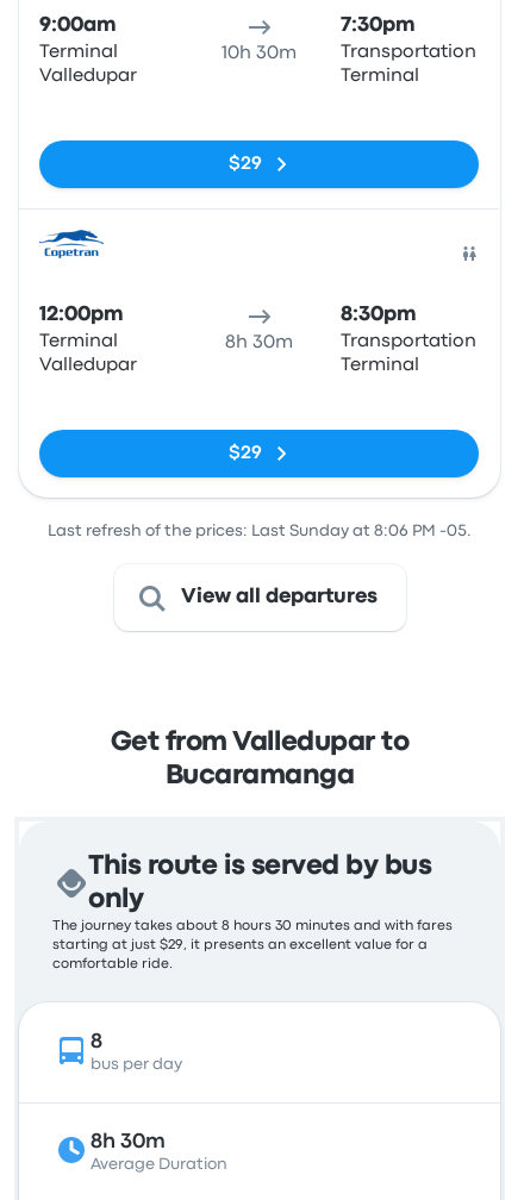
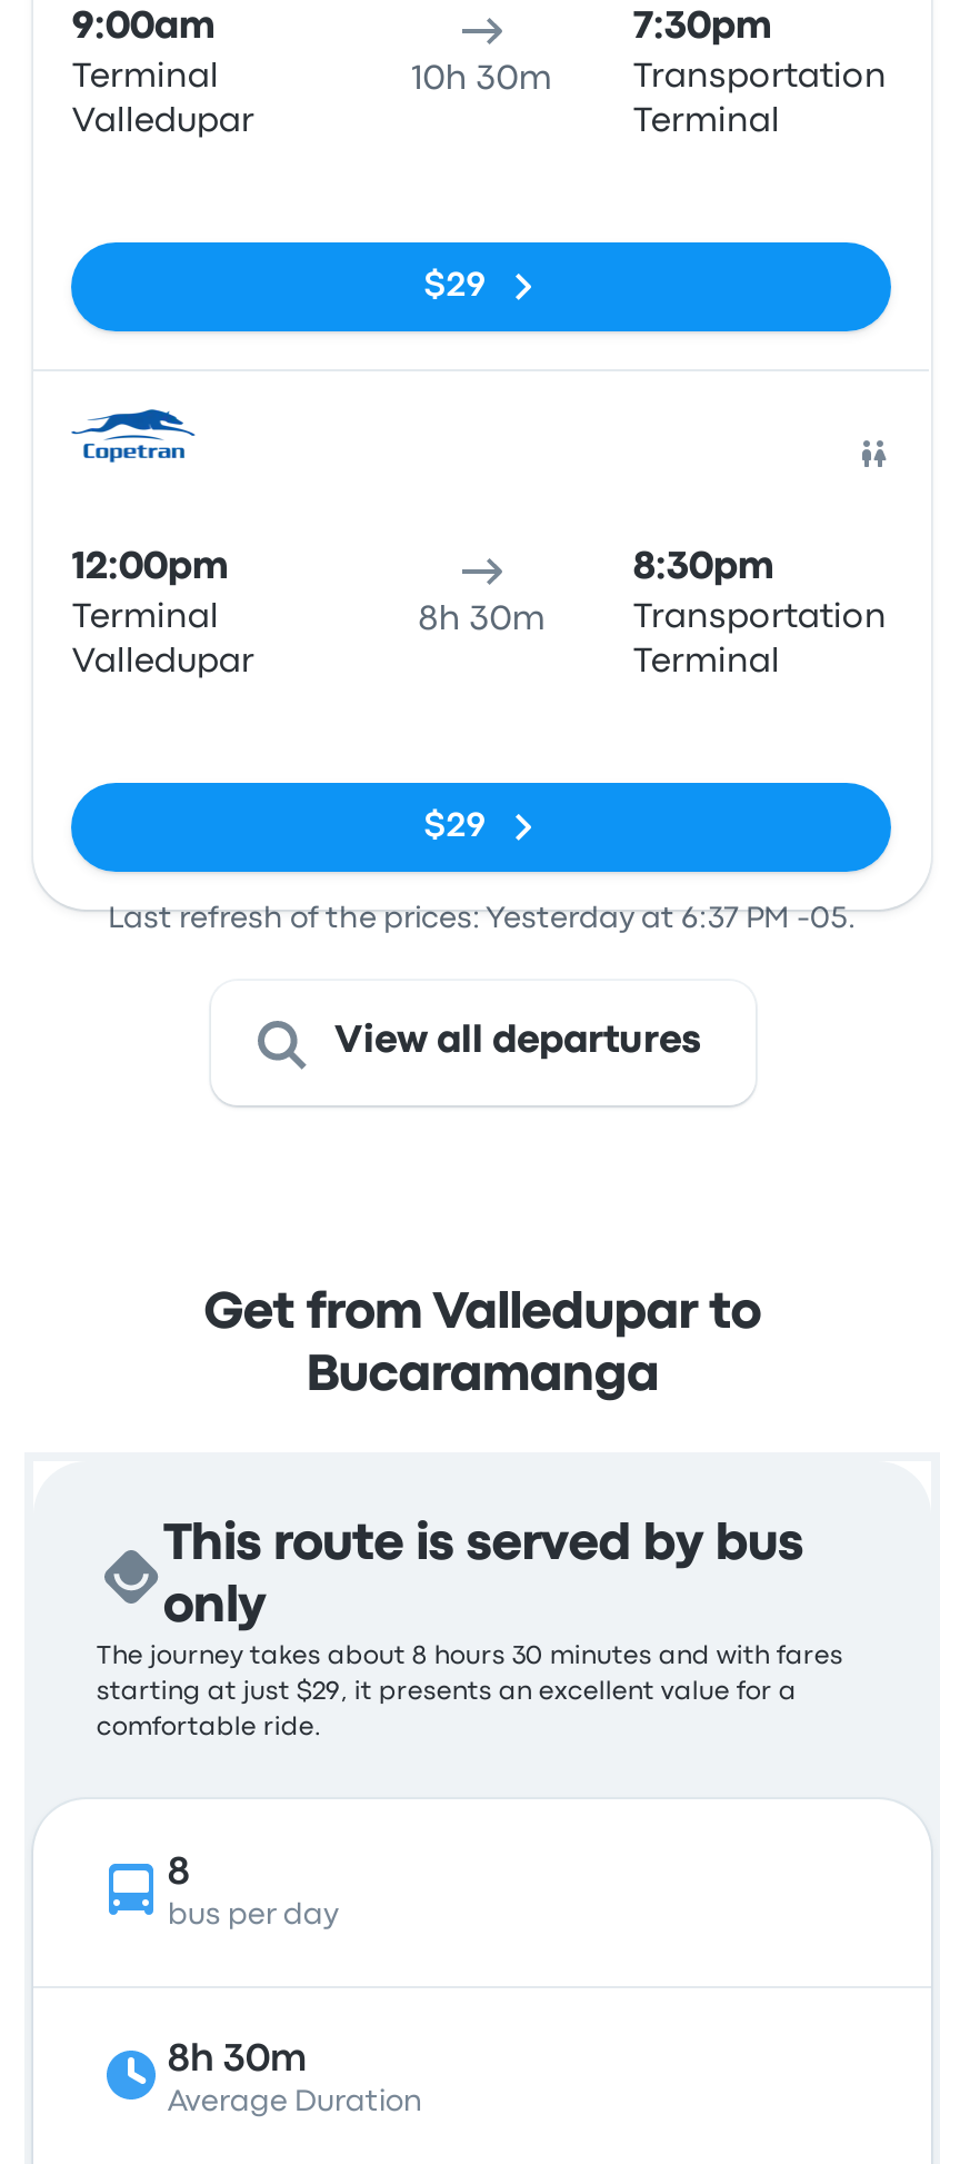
- Last refresh of the prices: Last Sunday at 8:06 PM -05.
+ Last refresh of the prices: Yesterday at 6:37 PM -05.
